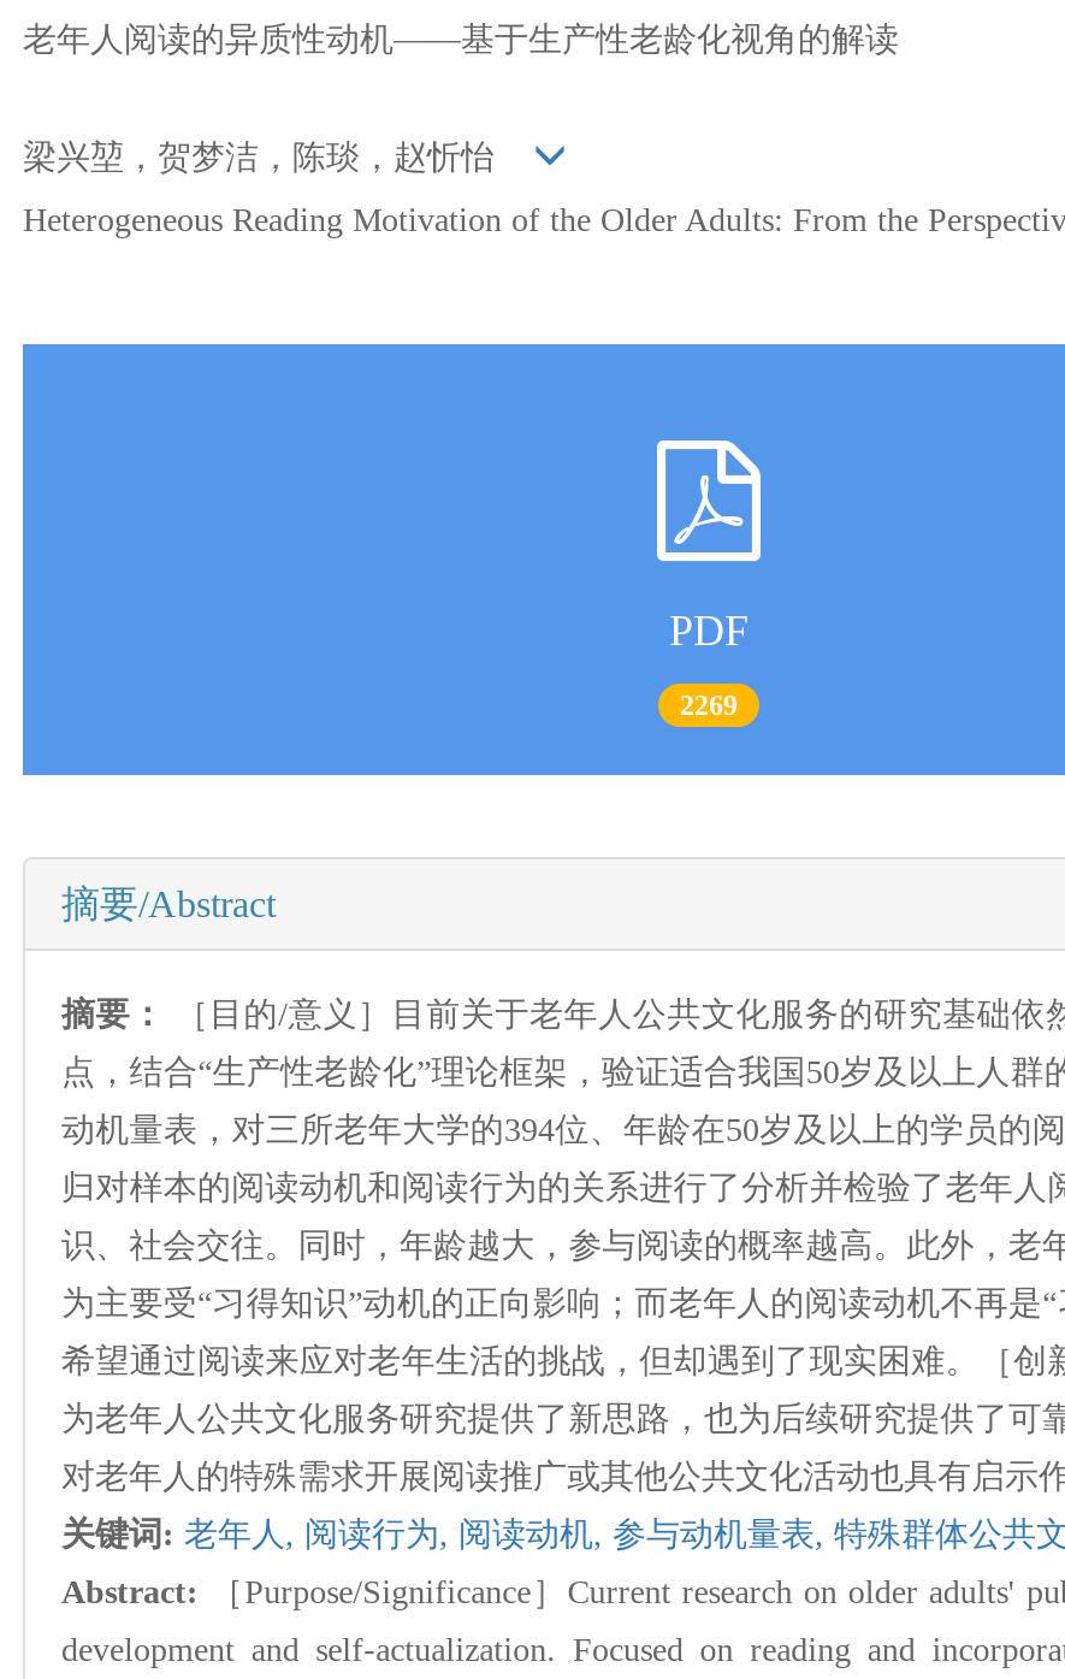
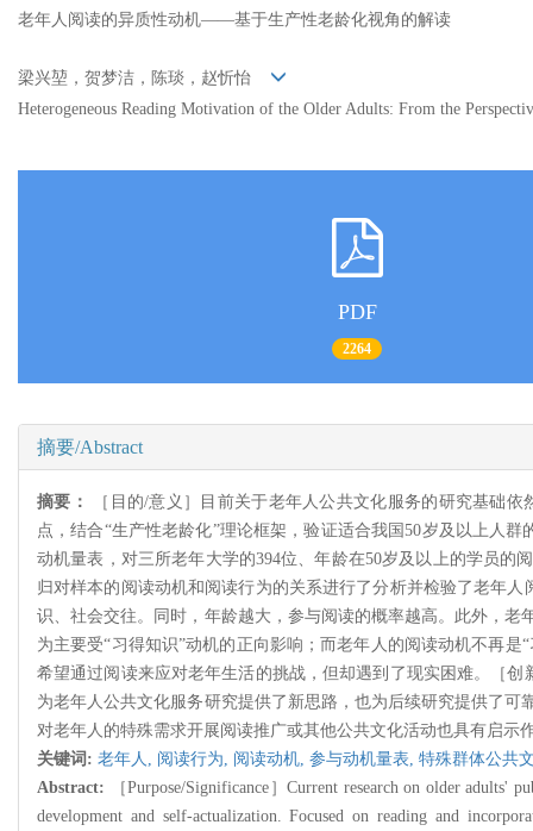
- 2269
+ 2264
